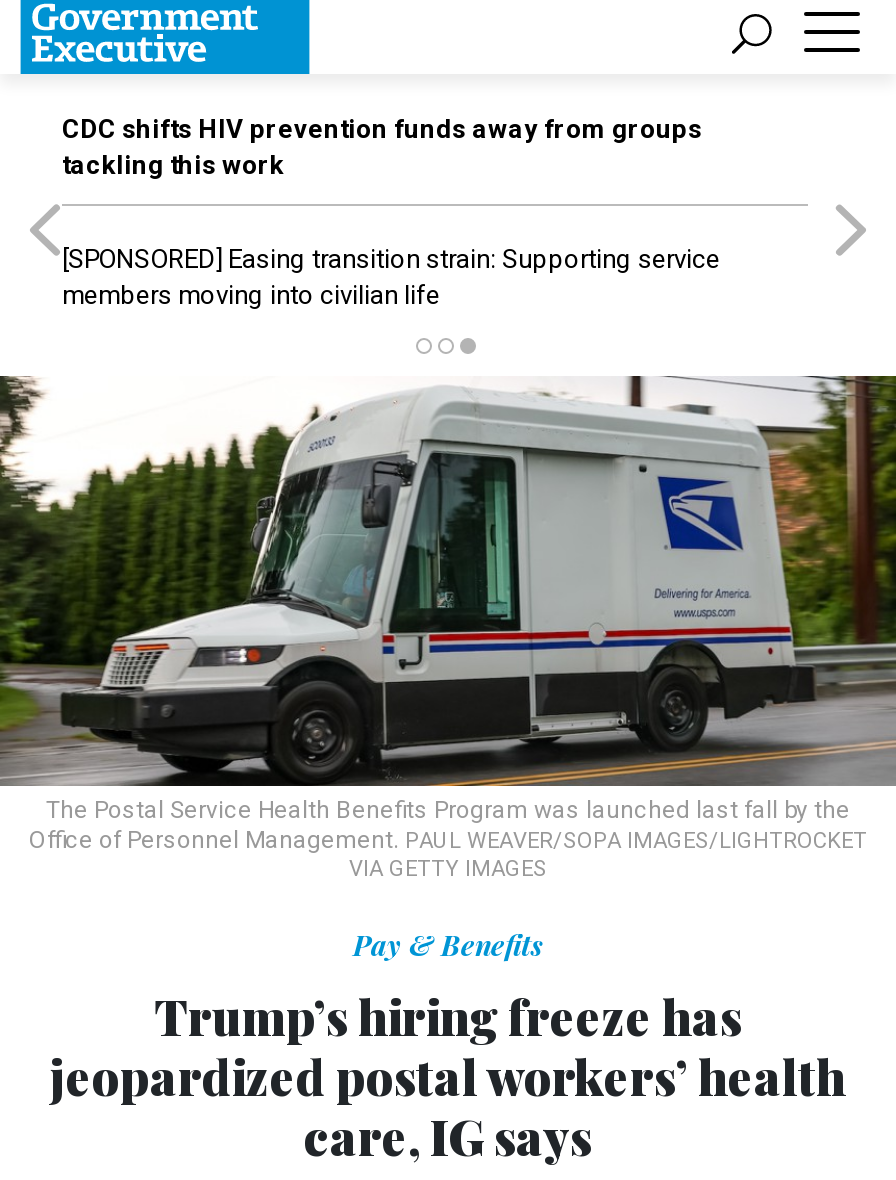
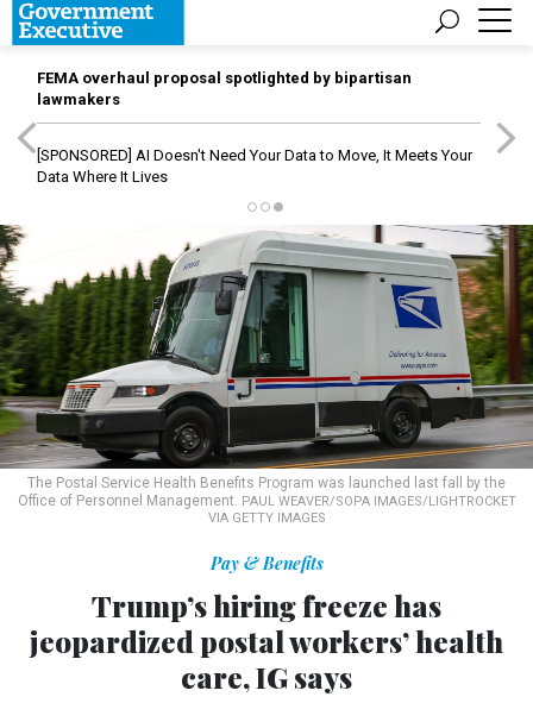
- CDC shifts HIV prevention funds away from groups
- tackling this work
+ FEMA overhaul proposal spotlighted by bipartisan
+ lawmakers

- [SPONSORED] Easing transition strain: Supporting service
- members moving into civilian life
+ [SPONSORED] AI Doesn't Need Your Data to Move, It Meets Your
+ Data Where It Lives
